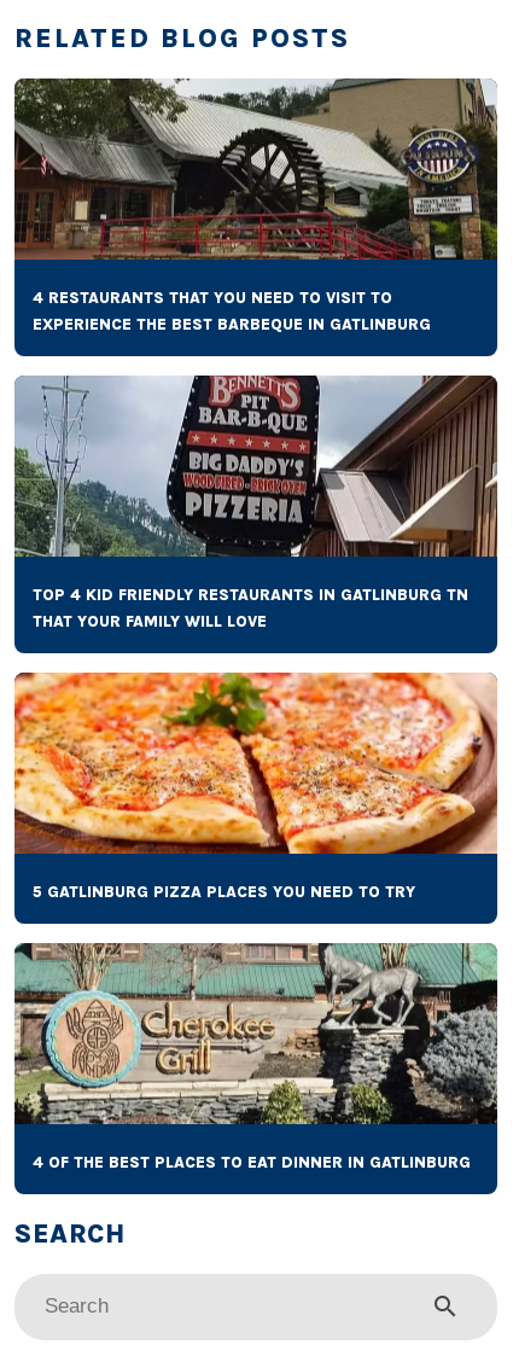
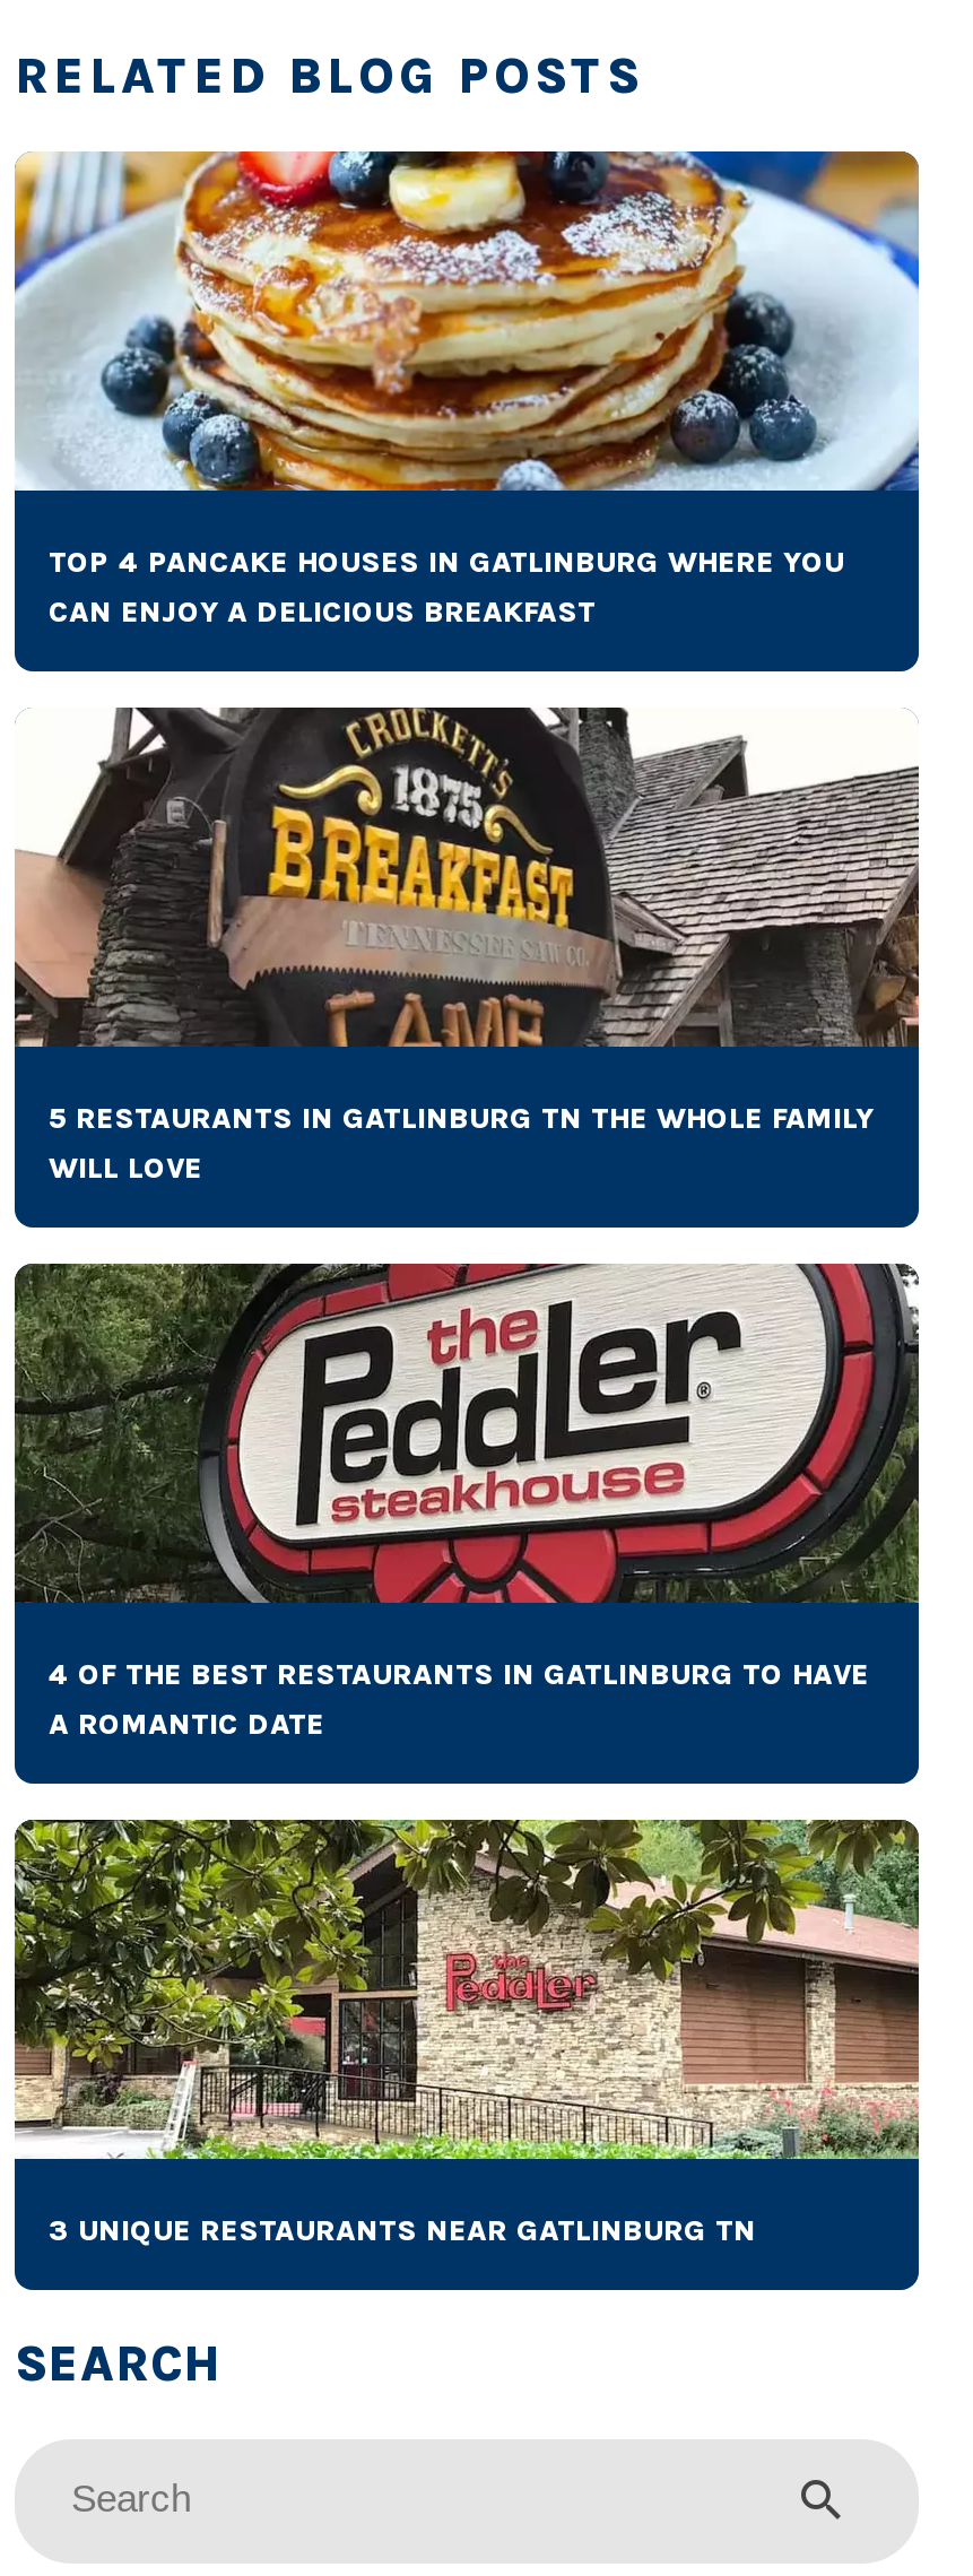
- [image]
- 4 RESTAURANTS THAT YOU NEED TO VISIT TO
- EXPERIENCE THE BEST BARBEQUE IN GATLINBURG
+ [image]
+ TOP 4 PANCAKE HOUSES IN GATLINBURG WHERE YOU
+ CAN ENJOY A DELICIOUS BREAKFAST

- [image]
- TOP 4 KID FRIENDLY RESTAURANTS IN GATLINBURG TN
- THAT YOUR FAMILY WILL LOVE
+ [image]
+ 5 RESTAURANTS IN GATLINBURG TN THE WHOLE FAMILY
+ WILL LOVE

- [image]
- 5 GATLINBURG PIZZA PLACES YOU NEED TO TRY
+ [image]
+ 4 OF THE BEST RESTAURANTS IN GATLINBURG TO HAVE
+ A ROMANTIC DATE

- [image]
- 4 OF THE BEST PLACES TO EAT DINNER IN GATLINBURG
+ [image]
+ 3 UNIQUE RESTAURANTS NEAR GATLINBURG TN
